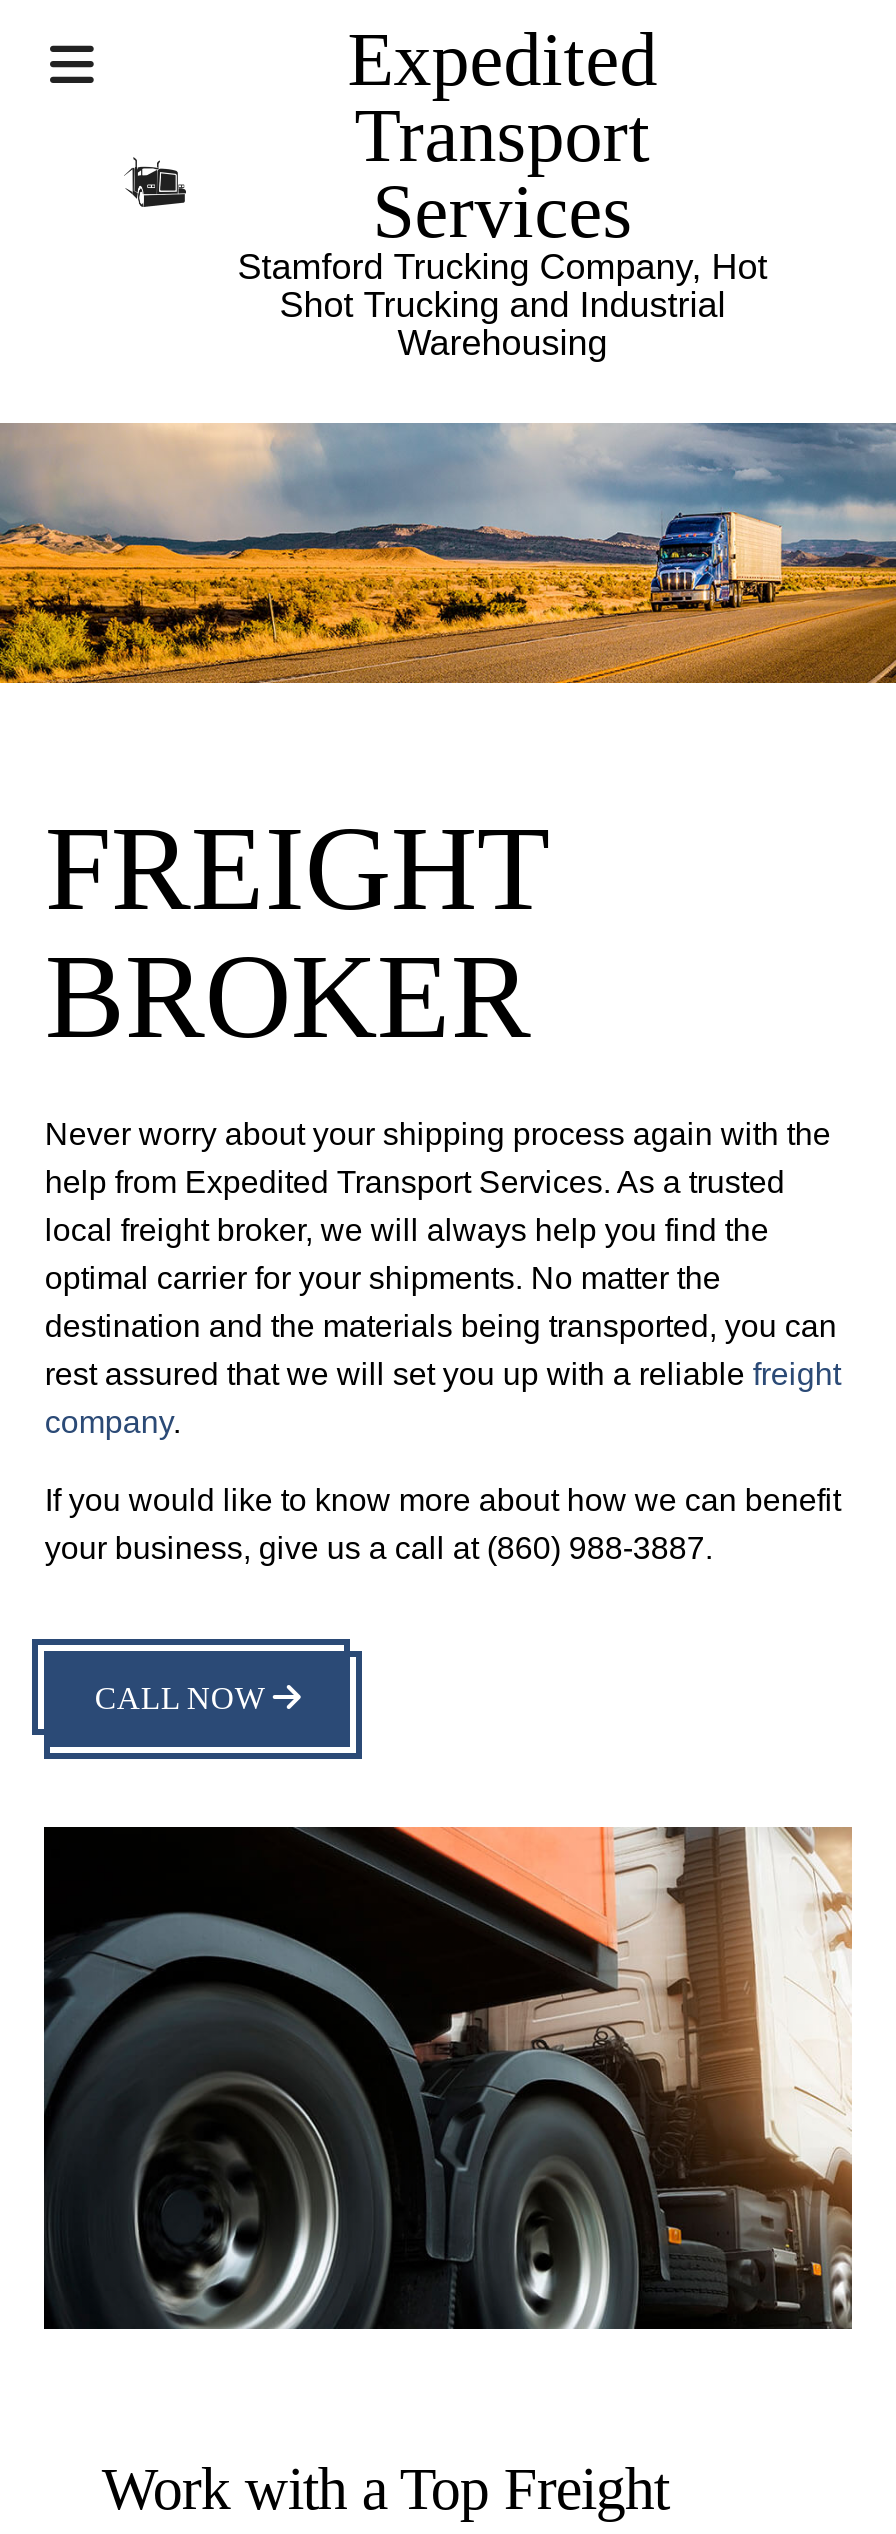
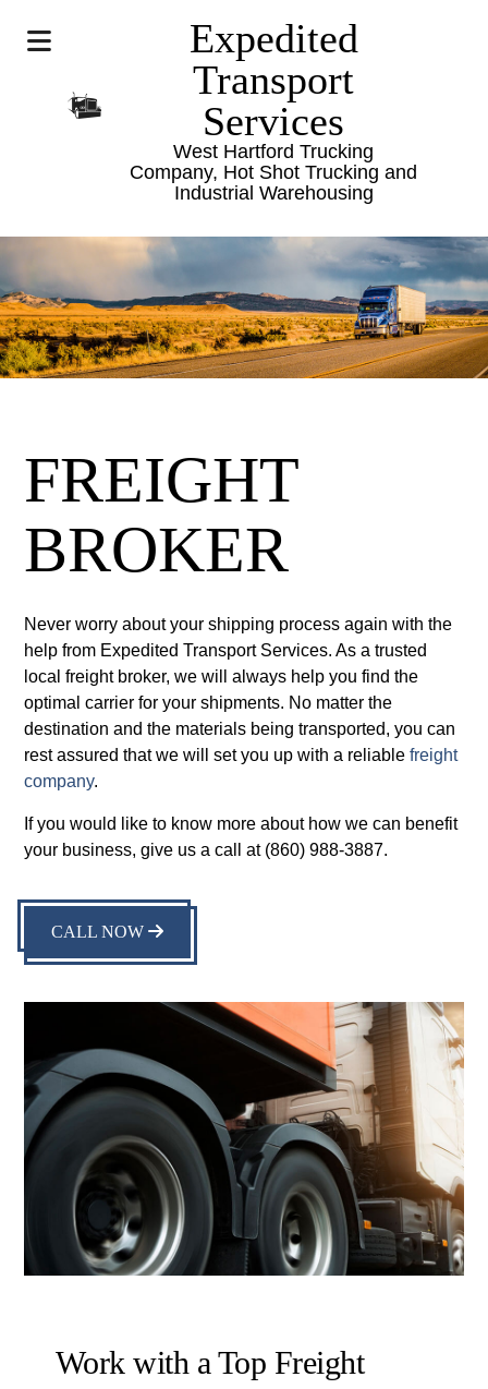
- Stamford Trucking Company, Hot
- Shot Trucking and Industrial
- Warehousing
+ West Hartford Trucking
+ Company, Hot Shot Trucking and
+ Industrial Warehousing
